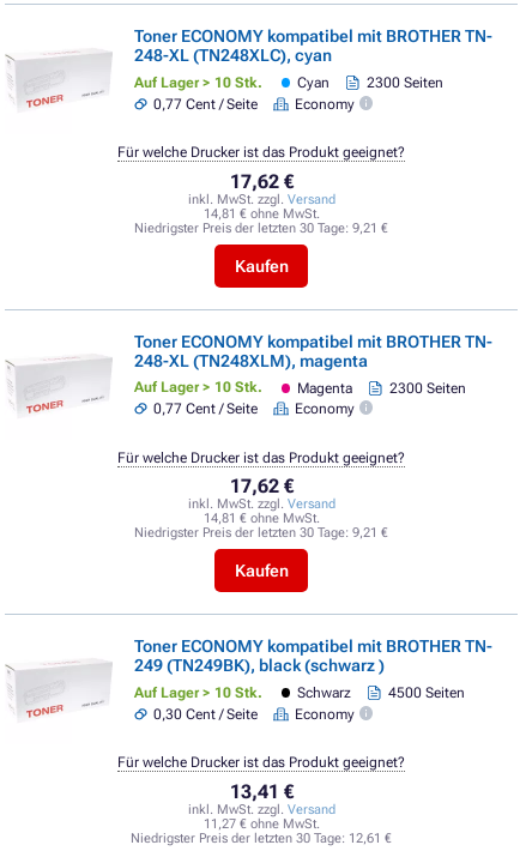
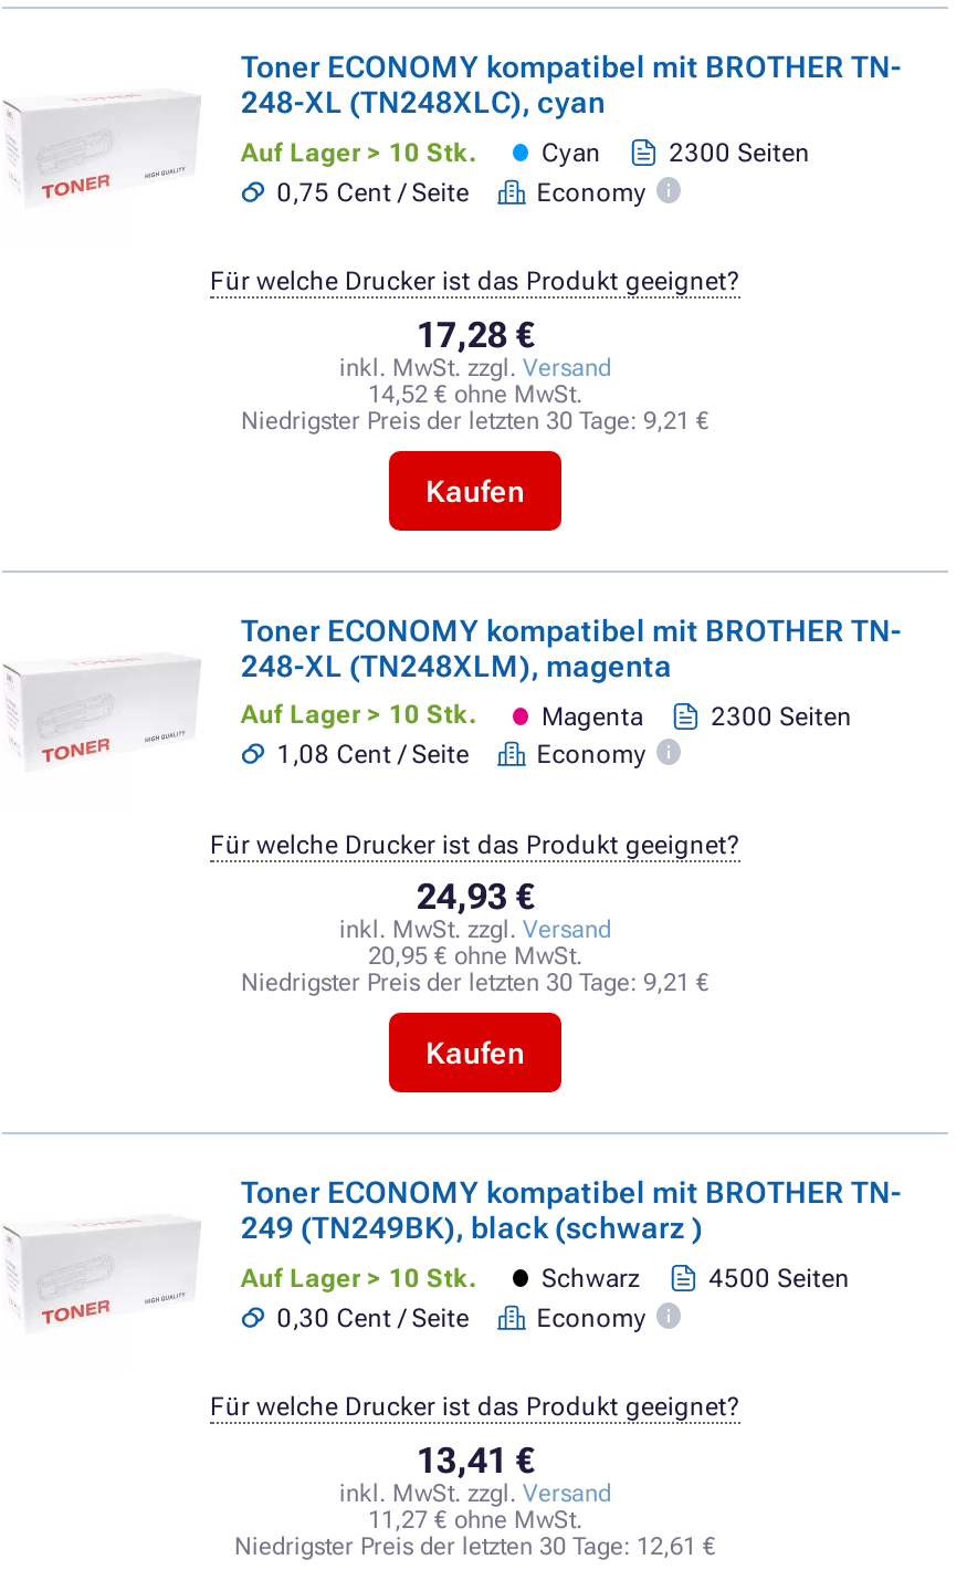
- 0,77 Cent / Seite
+ 0,75 Cent / Seite

- 17,62 €
+ 17,28 €

- 14,81 € ohne MwSt.
+ 14,52 € ohne MwSt.

- 0,77 Cent / Seite
+ 1,08 Cent / Seite

- 17,62 €
+ 24,93 €

- 14,81 € ohne MwSt.
+ 20,95 € ohne MwSt.
